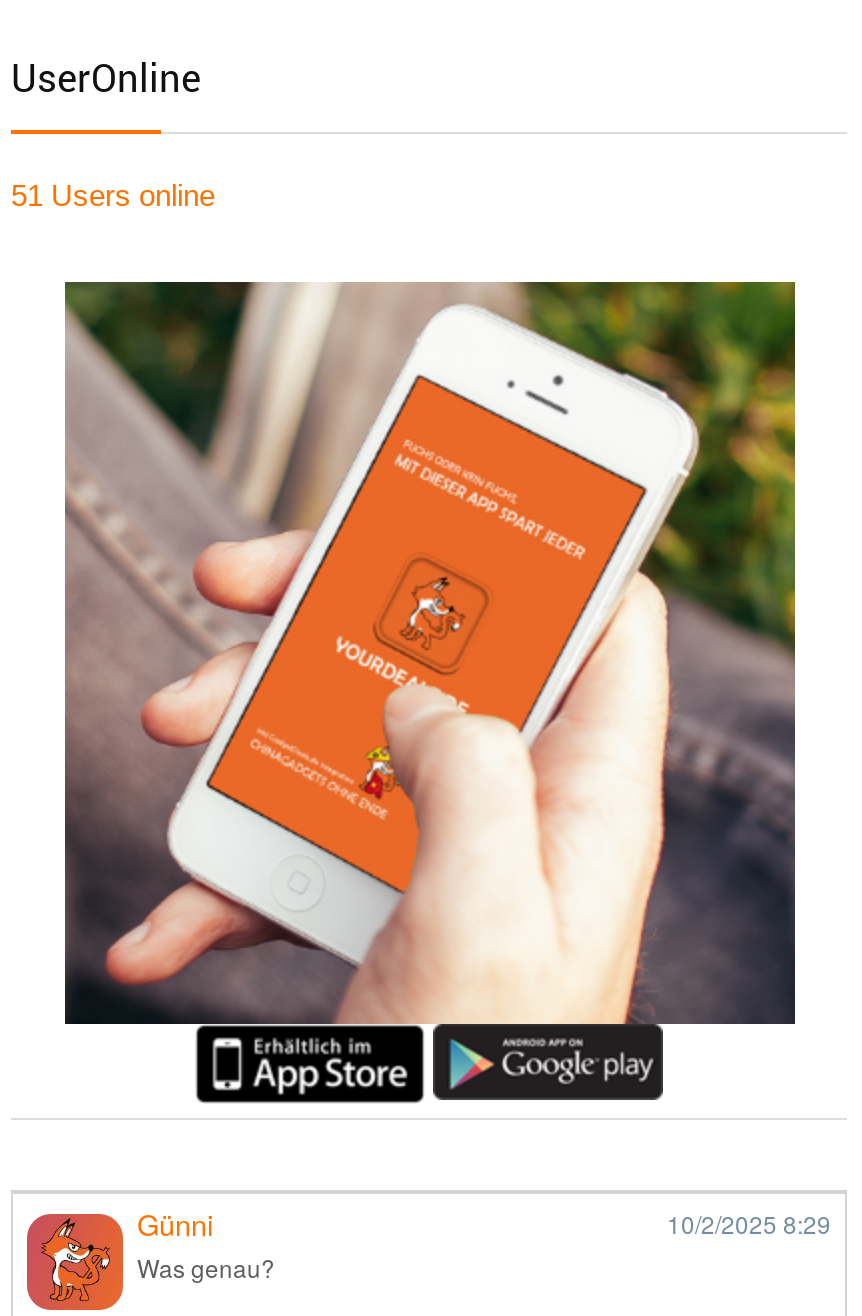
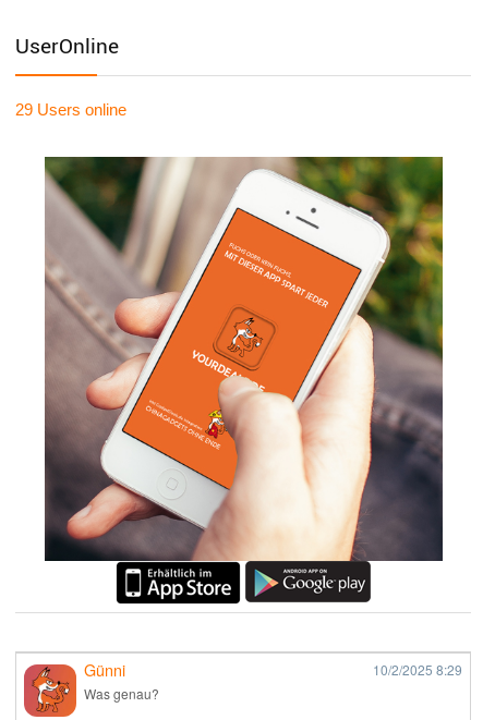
- 51 Users online
+ 29 Users online
